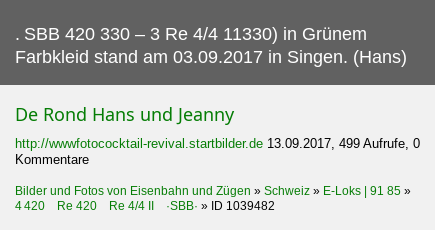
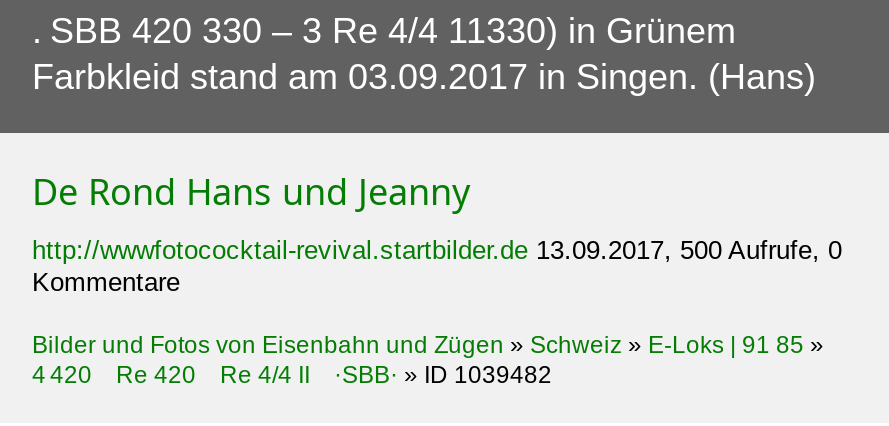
- http://wwwfotococktail-revival.startbilder.de 13.09.2017, 499 Aufrufe, 0
+ http://wwwfotococktail-revival.startbilder.de 13.09.2017, 500 Aufrufe, 0
